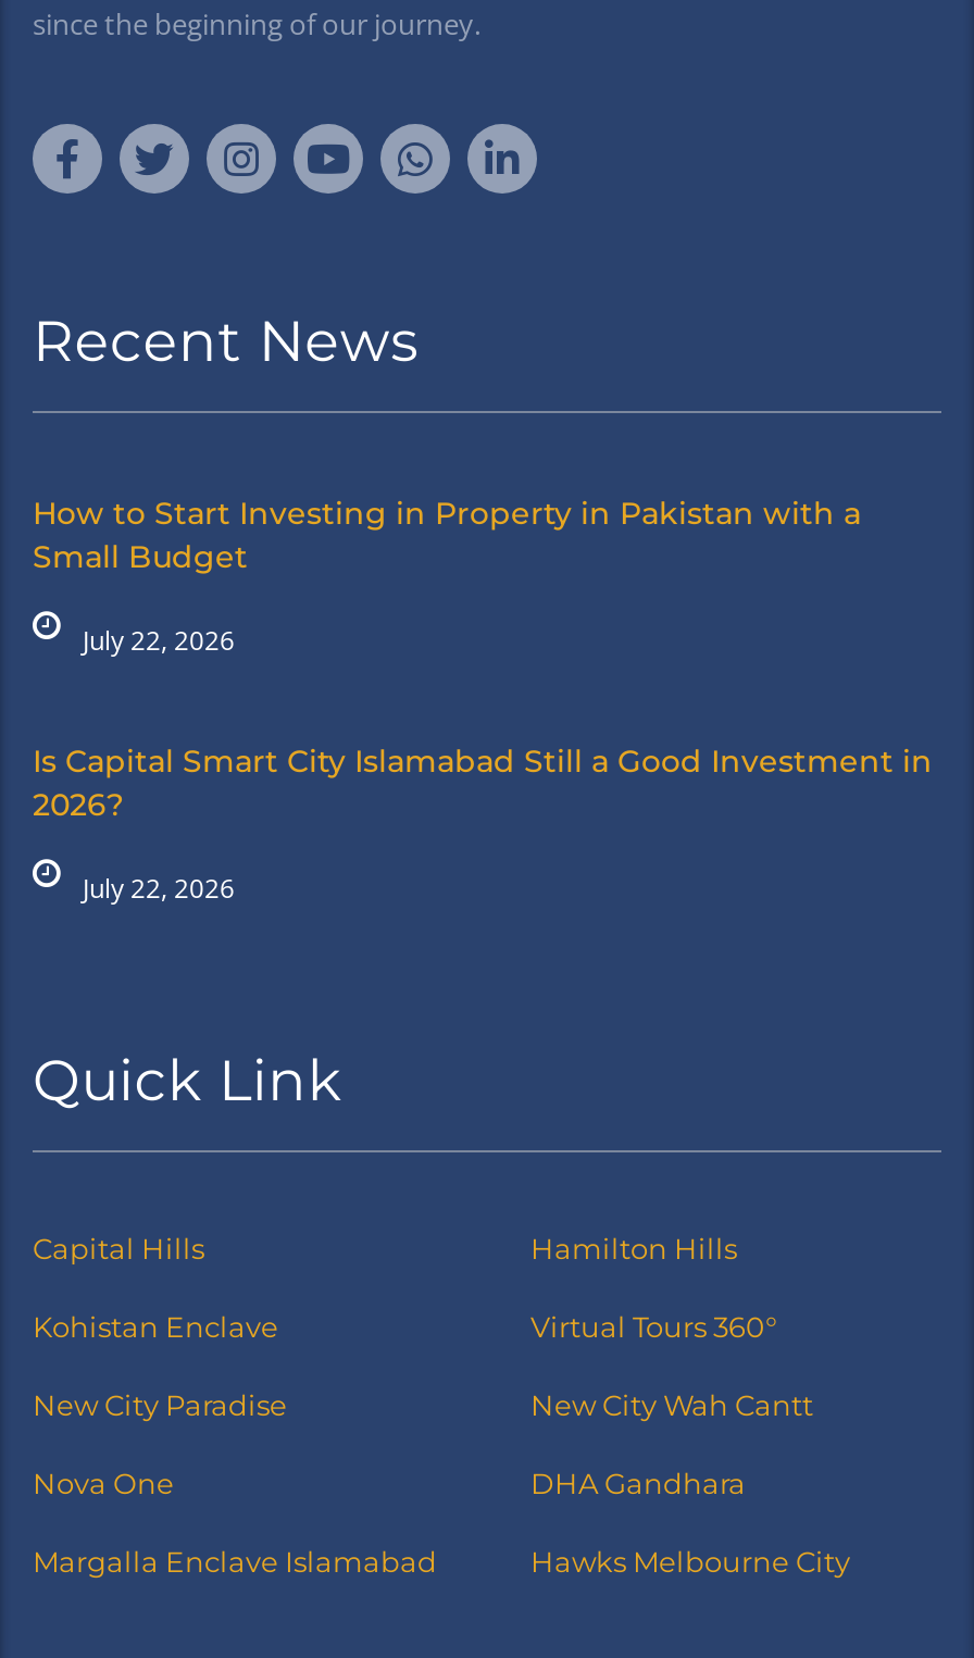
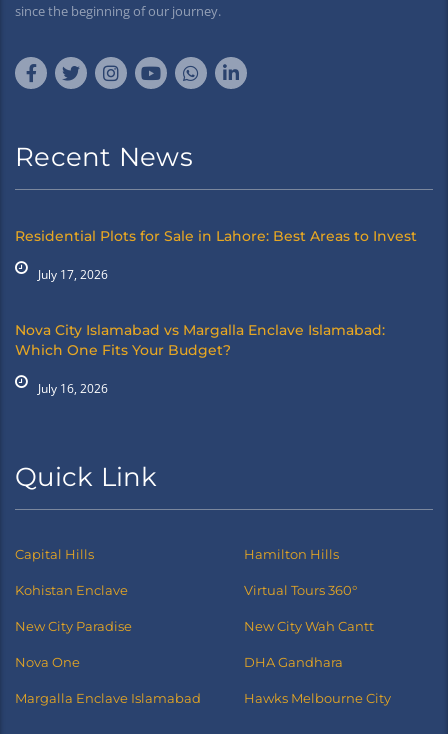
- How to Start Investing in Property in Pakistan with a
- Small Budget
+ Residential Plots for Sale in Lahore: Best Areas to Invest

- July 22, 2026
+ July 17, 2026

- Is Capital Smart City Islamabad Still a Good Investment in
- 2026?
+ Nova City Islamabad vs Margalla Enclave Islamabad:
+ Which One Fits Your Budget?

- July 22, 2026
+ July 16, 2026
